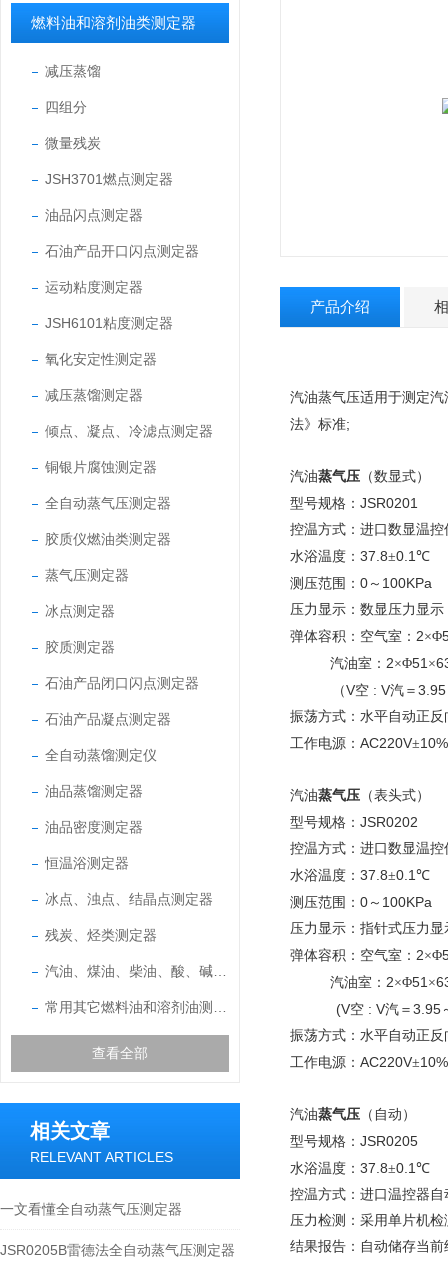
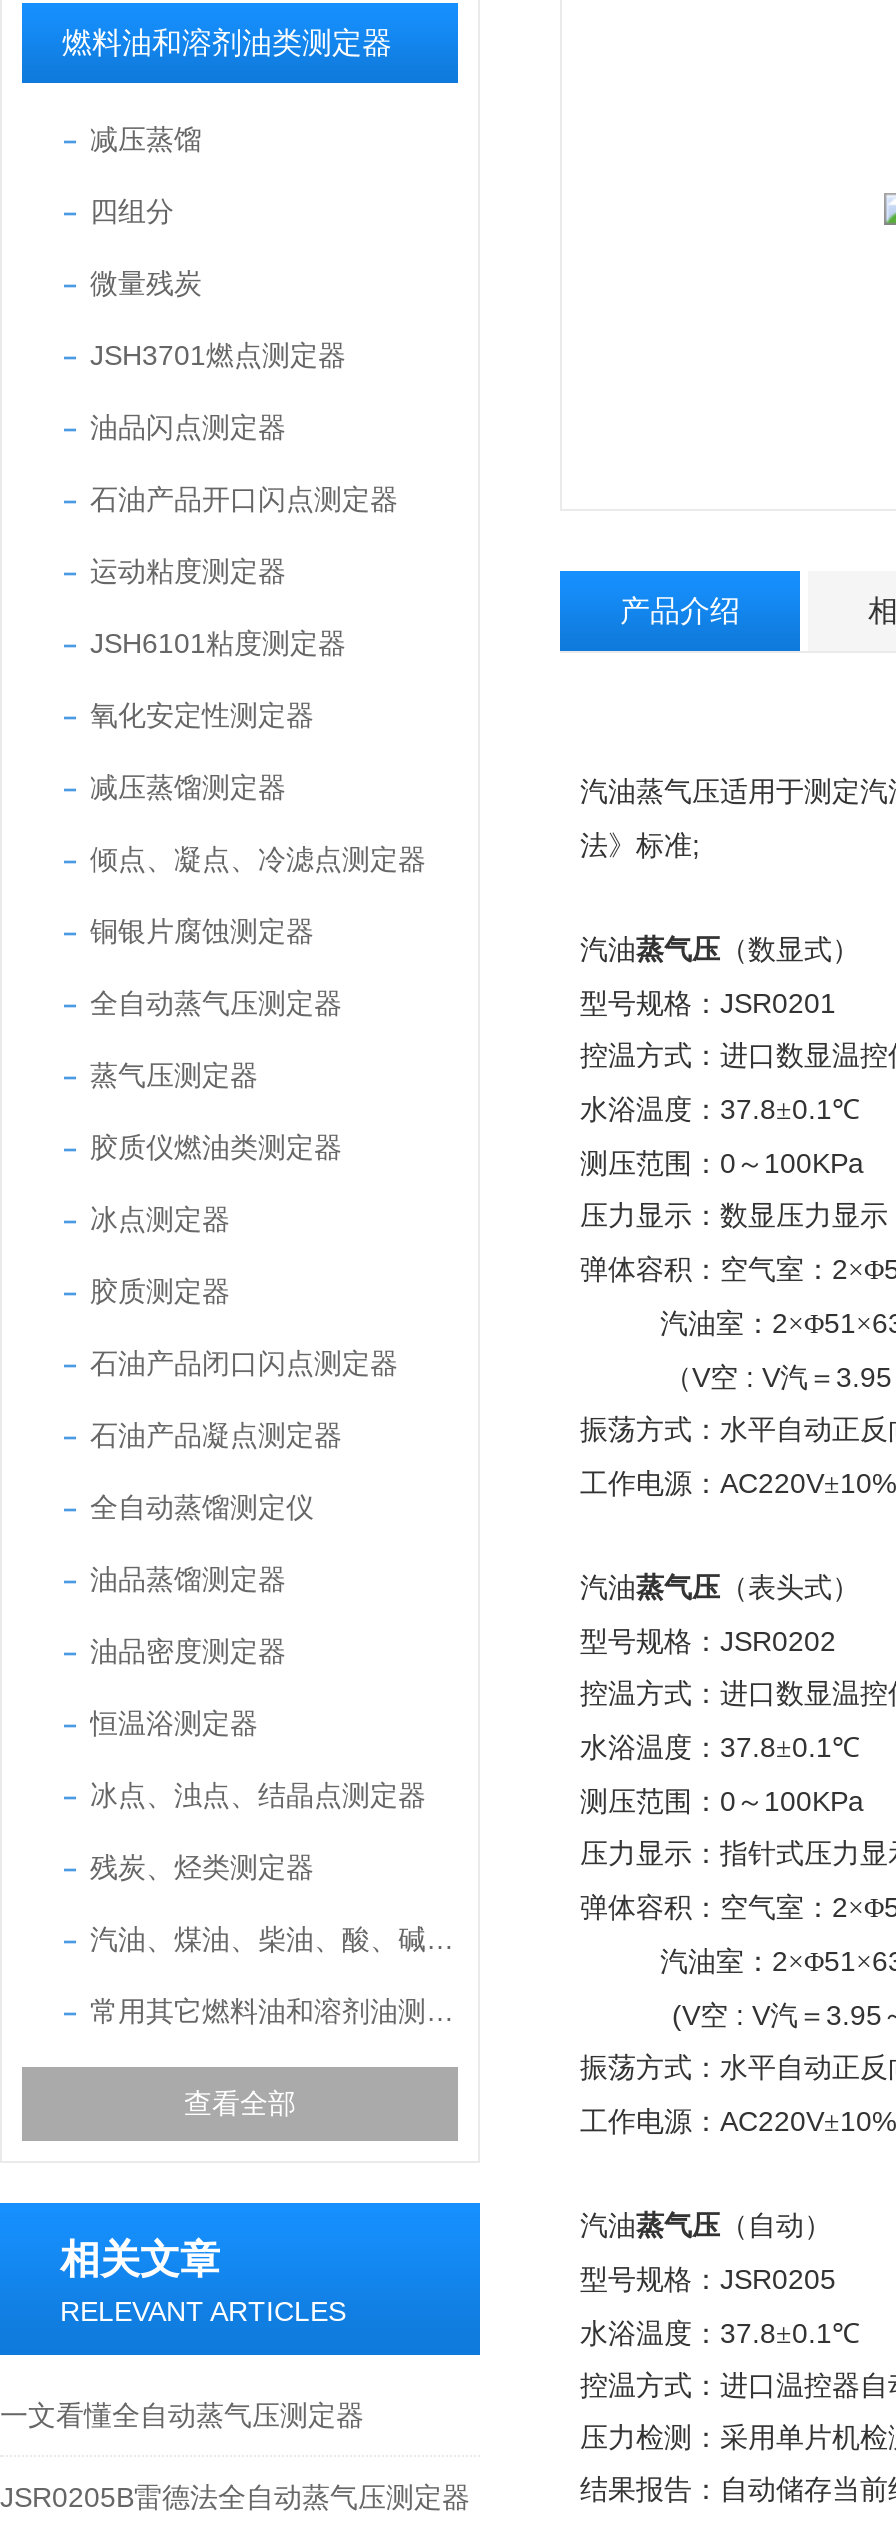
moved down: 胶质仪燃油类测定器

moved up: 蒸气压测定器
